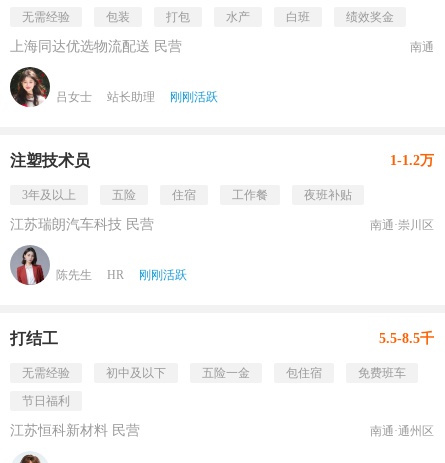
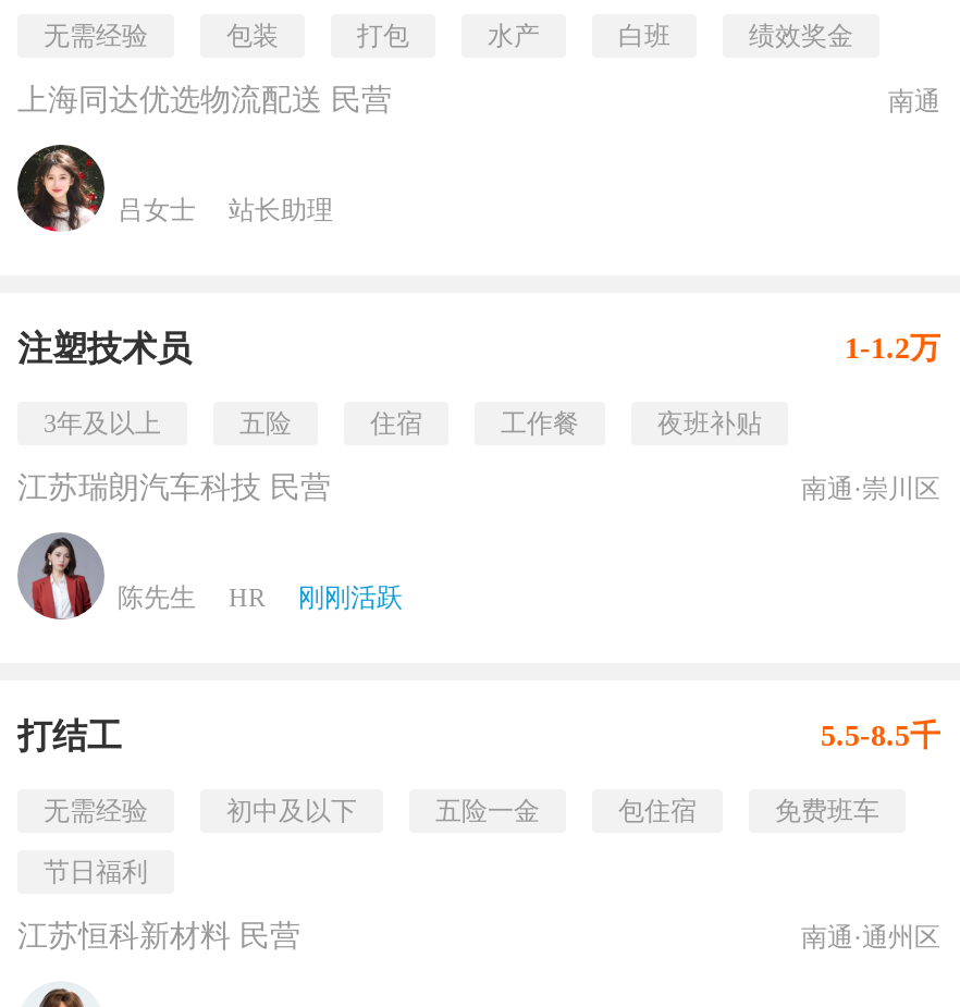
- 刚刚活跃
